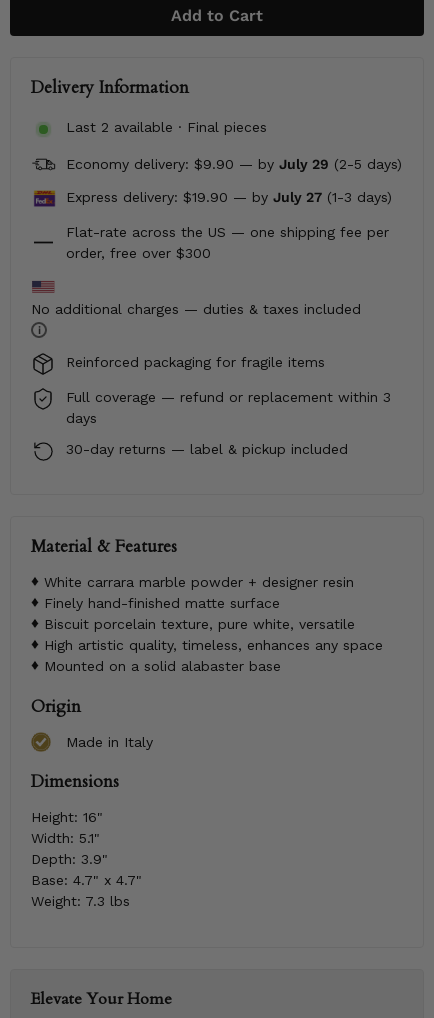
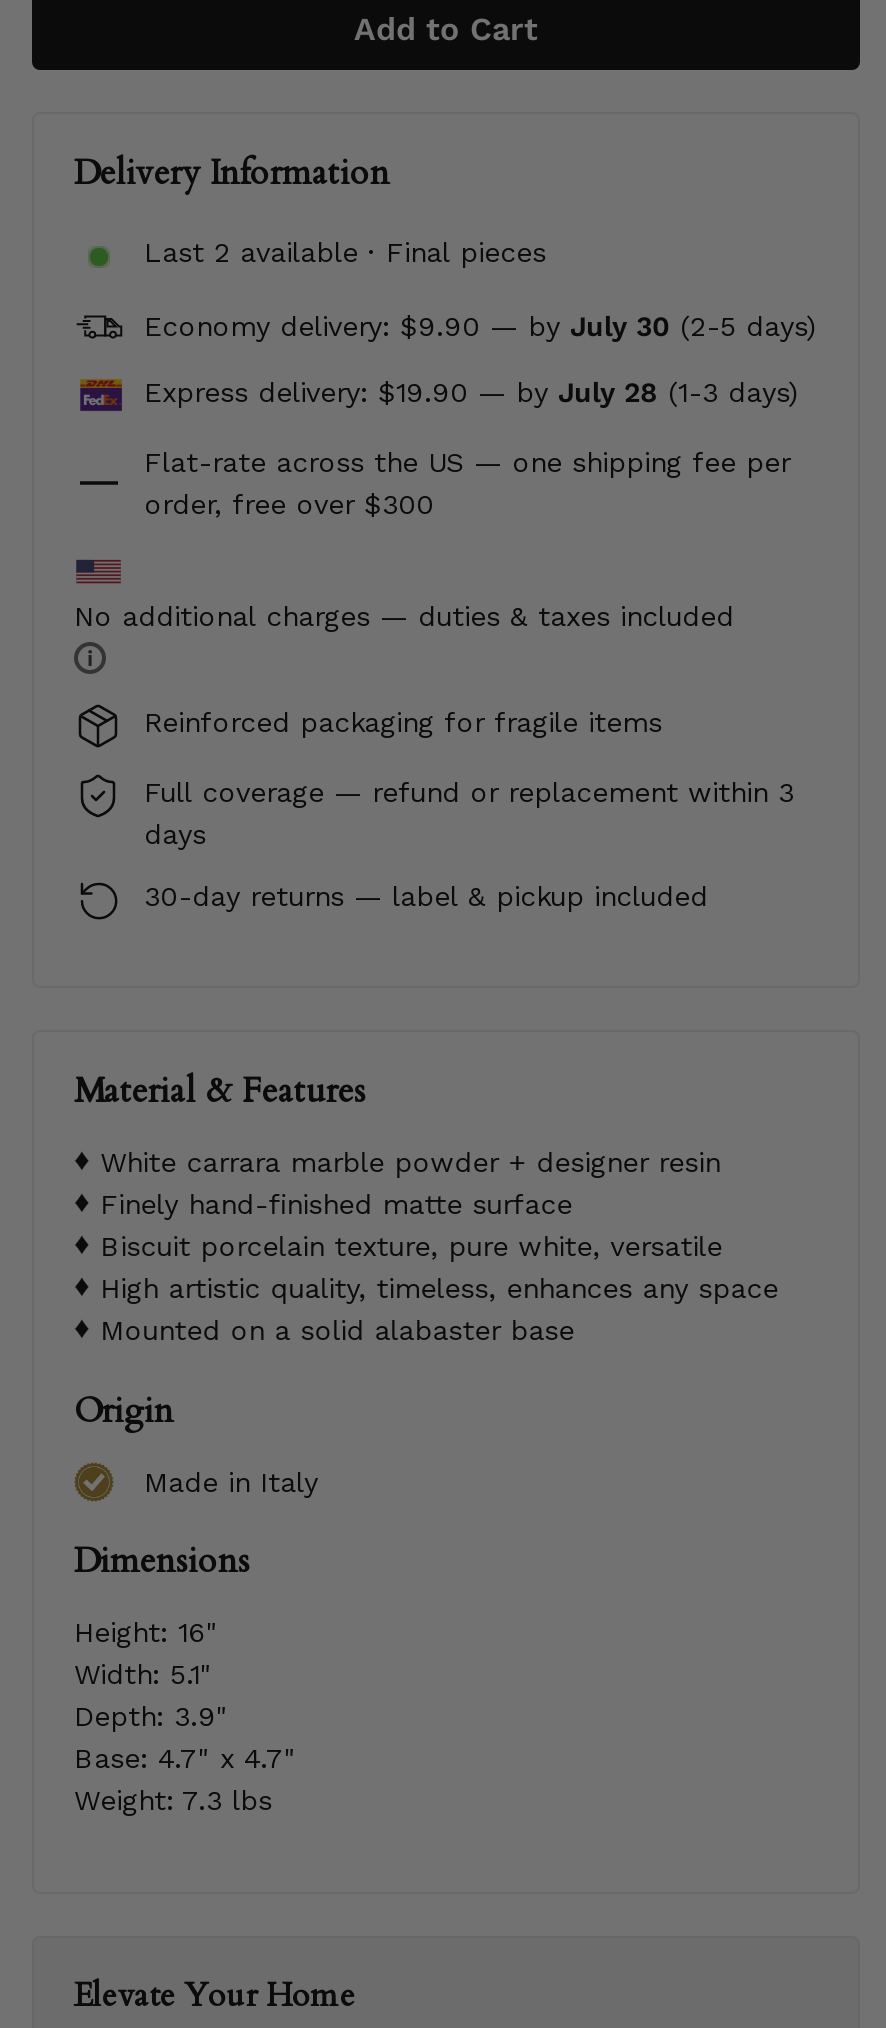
- Economy delivery: $9.90 — by July 29 (2-5 days)
+ Economy delivery: $9.90 — by July 30 (2-5 days)

- Express delivery: $19.90 — by July 27 (1-3 days)
+ Express delivery: $19.90 — by July 28 (1-3 days)
